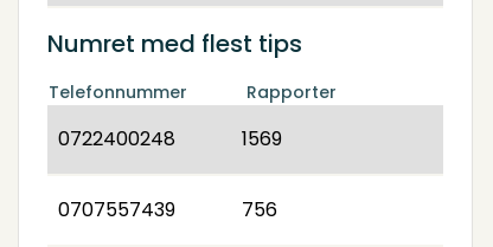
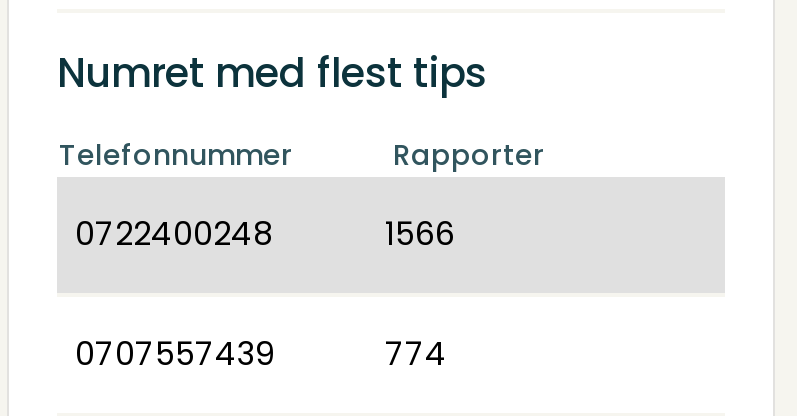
- 1569
+ 1566

- 756
+ 774
